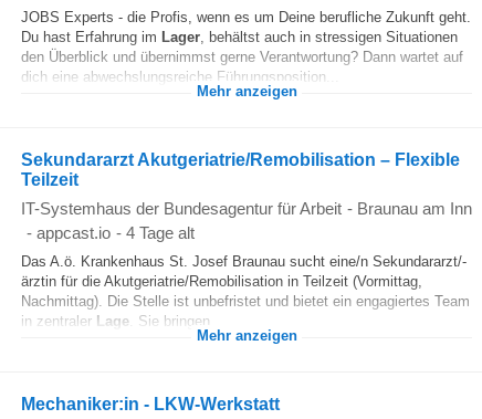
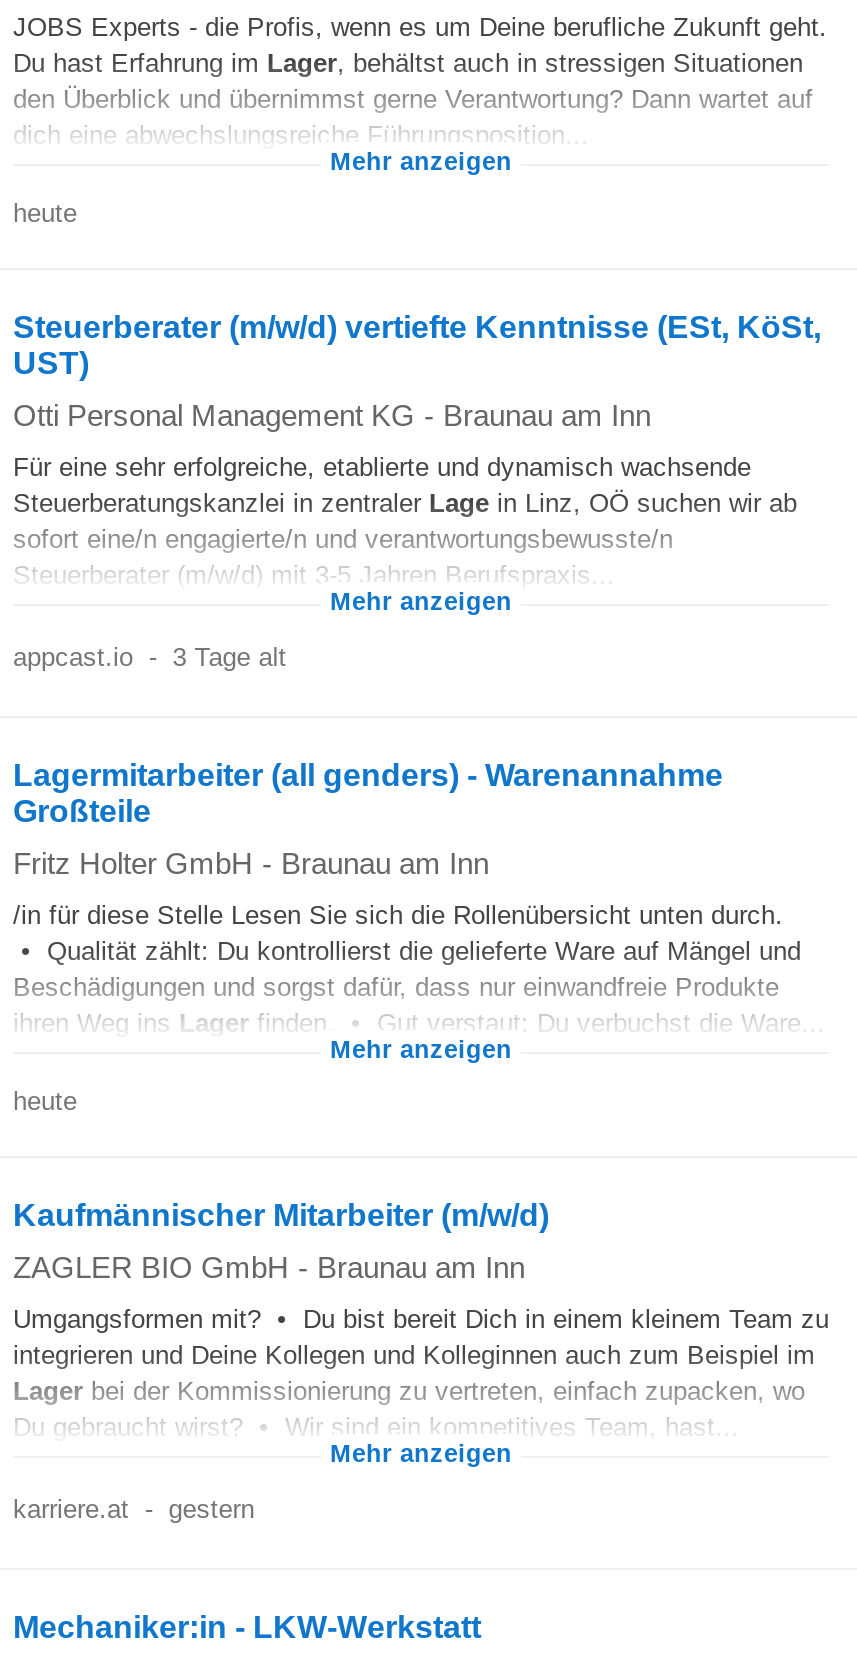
- Sekundararzt Akutgeriatrie/Remobilisation – Flexible
- Teilzeit
- IT-Systemhaus der Bundesagentur für Arbeit - Braunau am Inn
- - appcast.io - 4 Tage alt
- Das A.ö. Krankenhaus St. Josef Braunau sucht eine/n Sekundararzt/-
- ärztin für die Akutgeriatrie/Remobilisation in Teilzeit (Vormittag,
- Nachmittag). Die Stelle ist unbefristet und bietet ein engagiertes Team
- in zentraler Lage. Sie bringen...
+ heute
+ Steuerberater (m/w/d) vertiefte Kenntnisse (ESt, KöSt,
+ UST)
+ Otti Personal Management KG - Braunau am Inn
+ Für eine sehr erfolgreiche, etablierte und dynamisch wachsende
+ Steuerberatungskanzlei in zentraler Lage in Linz, OÖ suchen wir ab
+ sofort eine/n engagierte/n und verantwortungsbewusste/n
+ Steuerberater (m/w/d) mit 3-5 Jahren Berufspraxis...

+ appcast.io - 3 Tage alt

+ Lagermitarbeiter (all genders) - Warenannahme
+ Großteile
+ Fritz Holter GmbH - Braunau am Inn
+ /in für diese Stelle Lesen Sie sich die Rollenübersicht unten durch.
+ • Qualität zählt: Du kontrollierst die gelieferte Ware auf Mängel und
+ Beschädigungen und sorgst dafür, dass nur einwandfreie Produkte
+ ihren Weg ins Lager finden. • Gut verstaut: Du verbuchst die Ware...
+ Mehr anzeigen
+ heute
+ Kaufmännischer Mitarbeiter (m/w/d)
+ ZAGLER BIO GmbH - Braunau am Inn
+ Umgangsformen mit? • Du bist bereit Dich in einem kleinem Team zu
+ integrieren und Deine Kollegen und Kolleginnen auch zum Beispiel im
+ Lager bei der Kommissionierung zu vertreten, einfach zupacken, wo
+ Du gebraucht wirst? • Wir sind ein kompetitives Team, hast...
+ Mehr anzeigen
+ karriere.at - gestern
